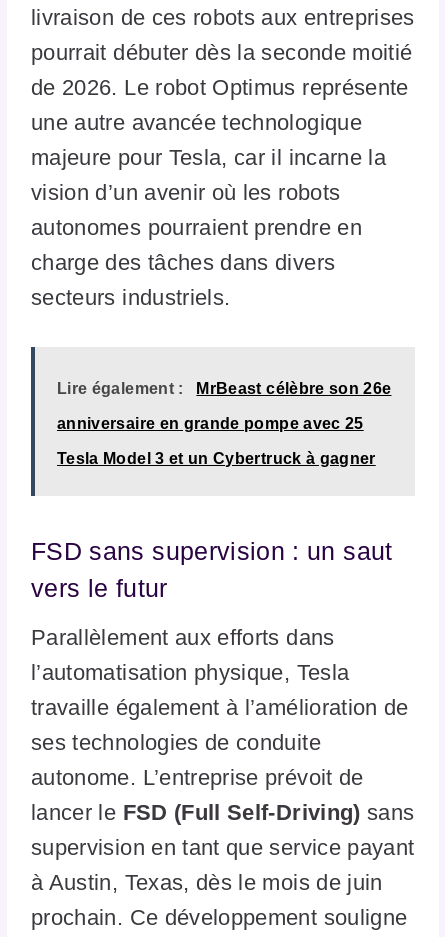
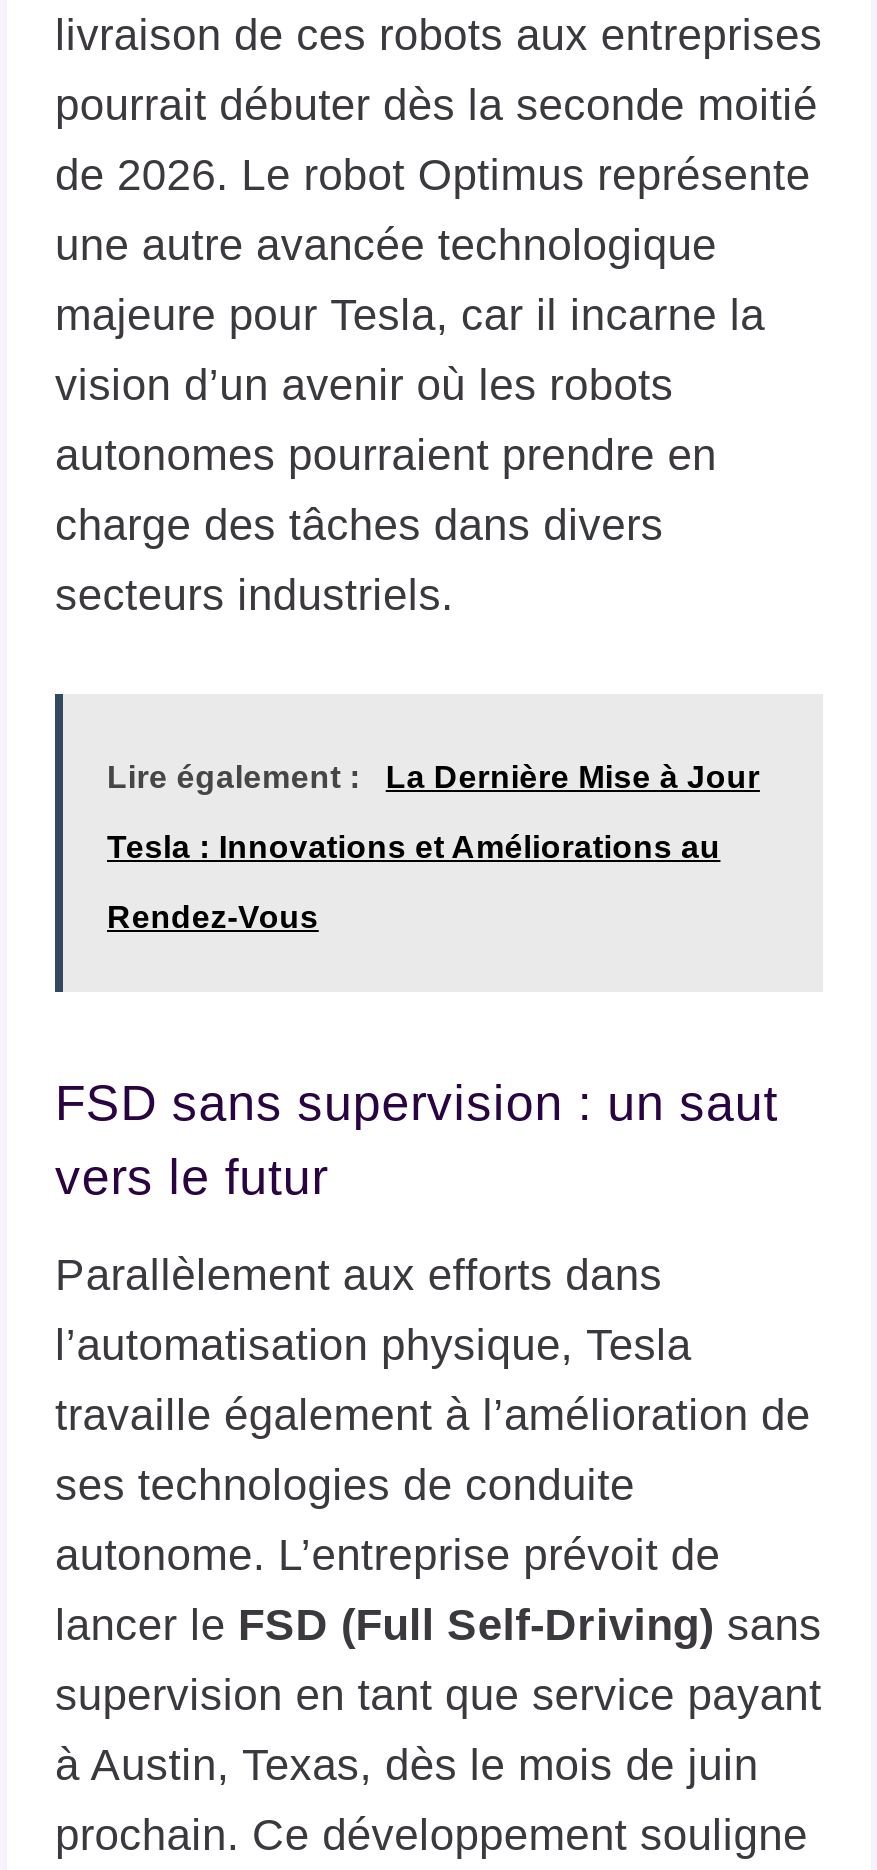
- MrBeast célèbre son 26e
+ La Dernière Mise à Jour

- anniversaire en grande pompe avec 25
+ Tesla : Innovations et Améliorations au

- Tesla Model 3 et un Cybertruck à gagner
+ Rendez-Vous
